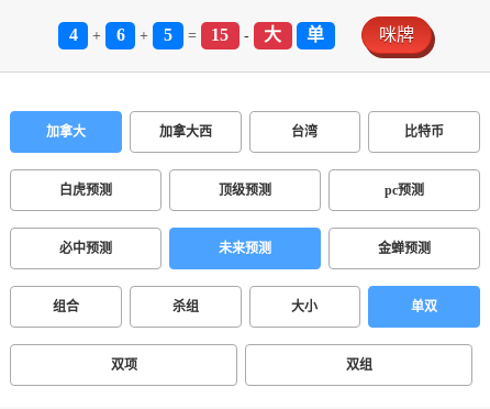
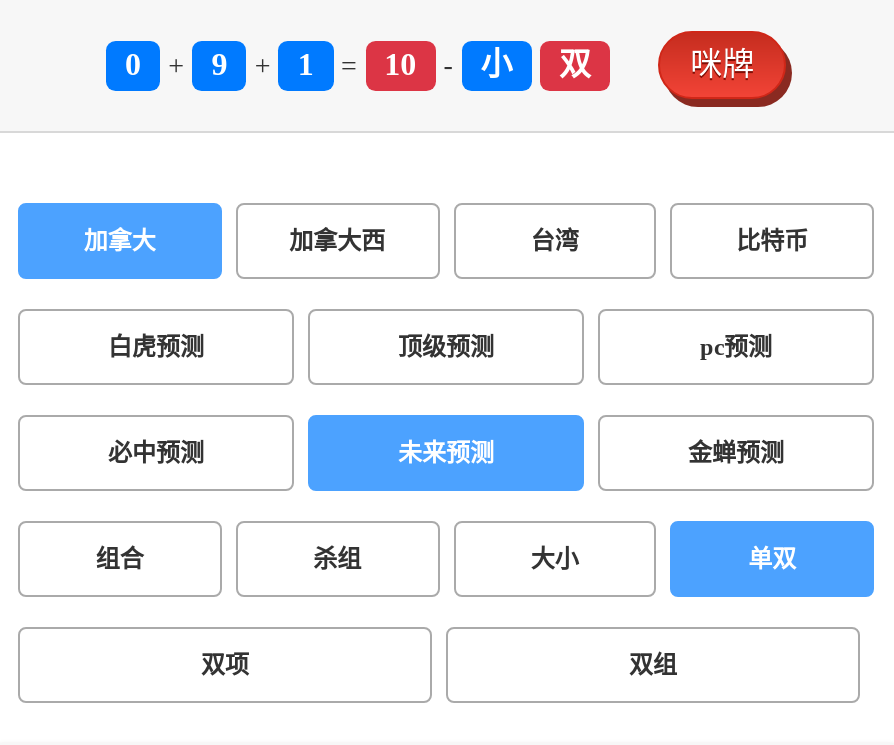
- 4
+ 0

- 6
+ 9

- 5
+ 1

- 15
+ 10

- 大
- 单
+ 小
+ 双
